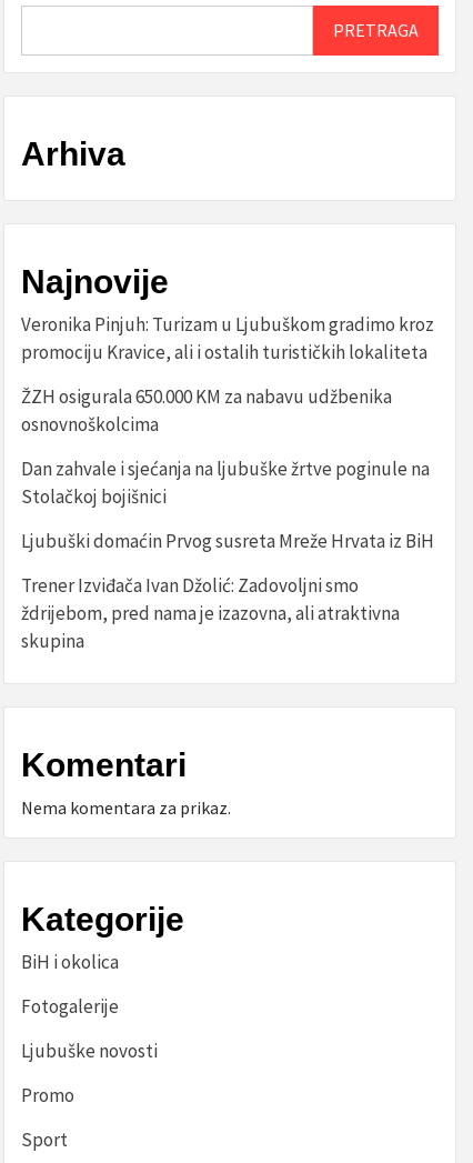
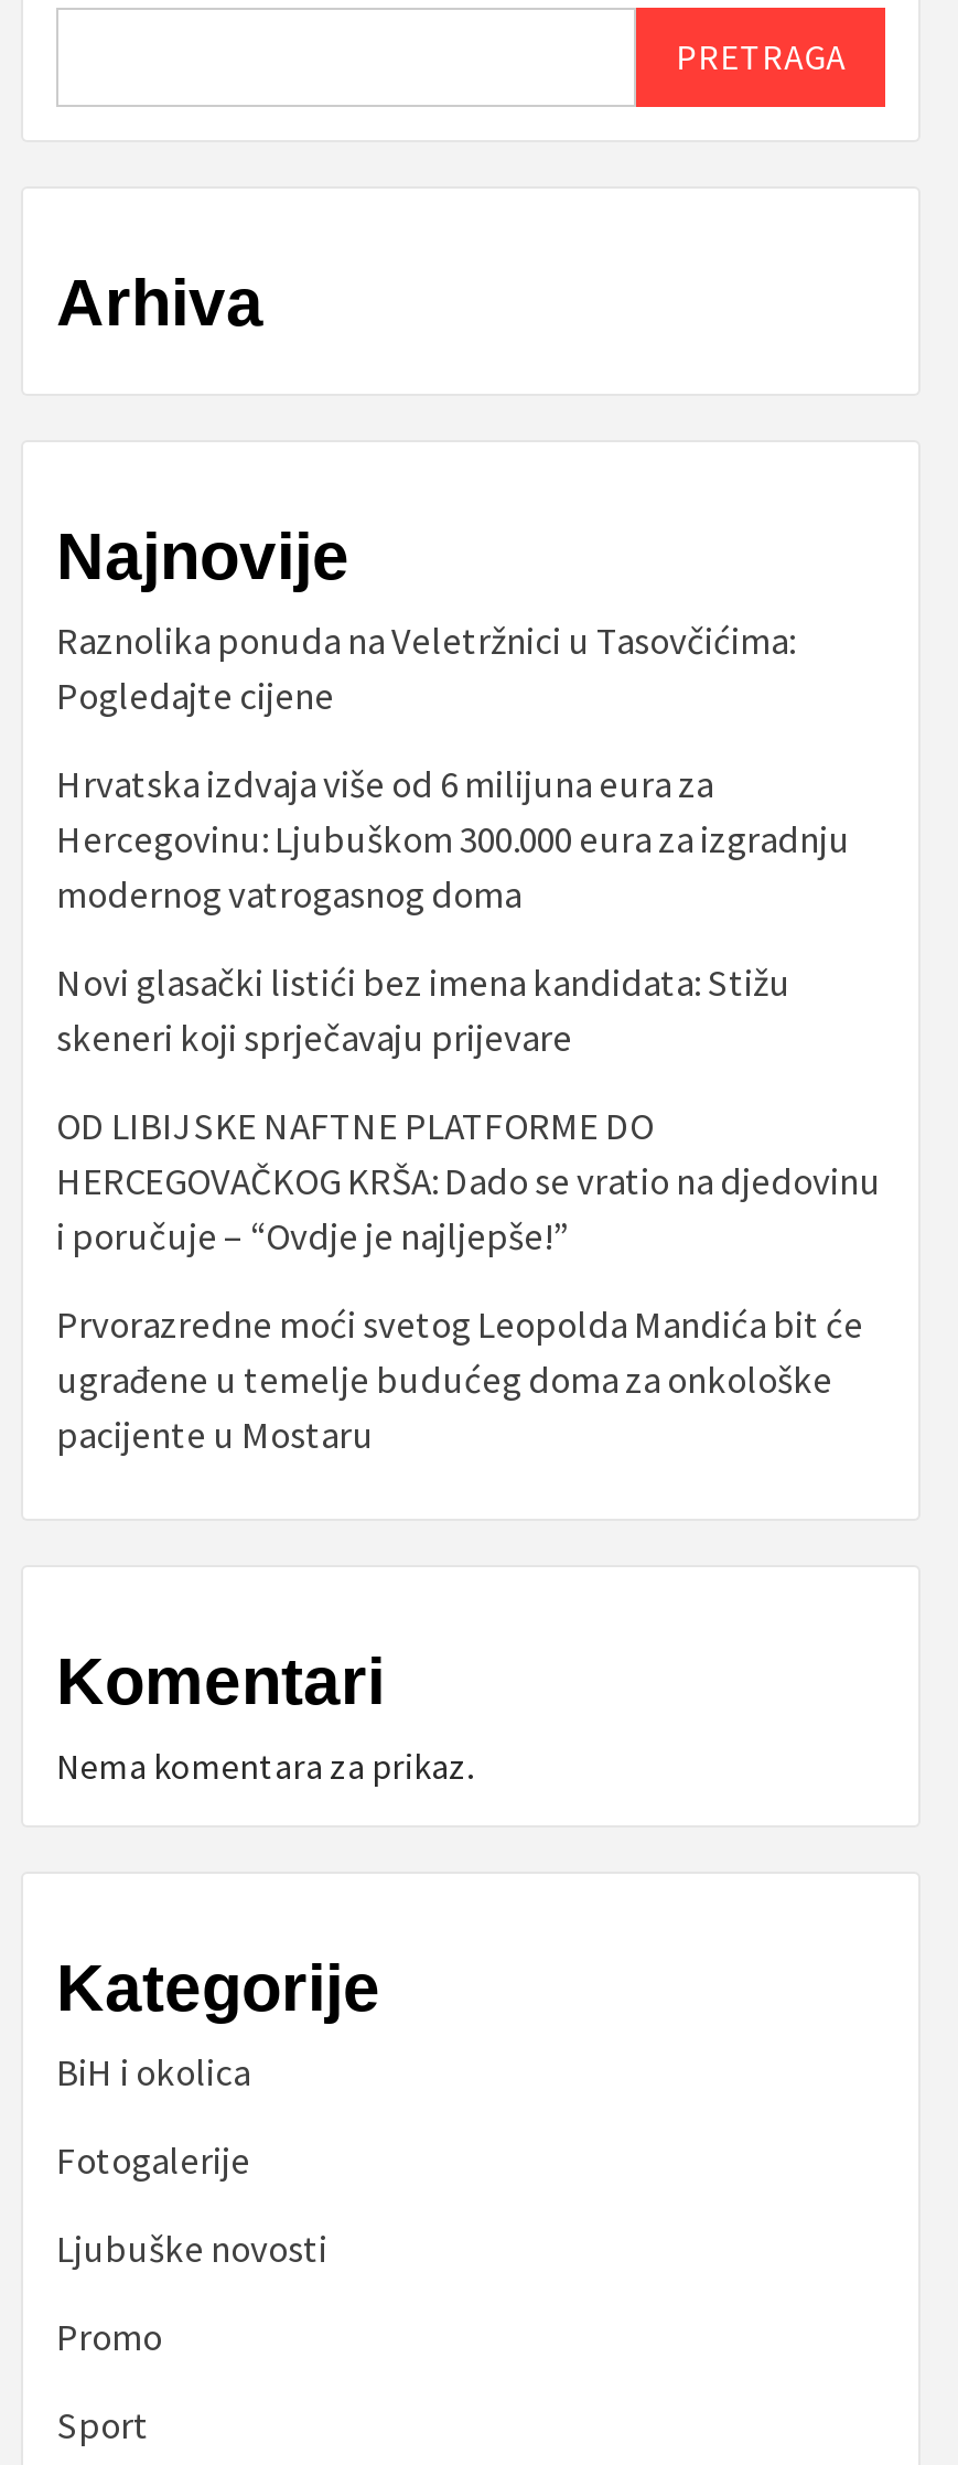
- Veronika Pinjuh: Turizam u Ljubuškom gradimo kroz
- promociju Kravice, ali i ostalih turističkih lokaliteta
+ Raznolika ponuda na Veletržnici u Tasovčićima:
+ Pogledajte cijene

- ŽZH osigurala 650.000 KM za nabavu udžbenika
- osnovnoškolcima
+ Hrvatska izdvaja više od 6 milijuna eura za
+ Hercegovinu: Ljubuškom 300.000 eura za izgradnju
+ modernog vatrogasnog doma

- Dan zahvale i sjećanja na ljubuške žrtve poginule na
- Stolačkoj bojišnici
+ Novi glasački listići bez imena kandidata: Stižu
+ skeneri koji sprječavaju prijevare

- Ljubuški domaćin Prvog susreta Mreže Hrvata iz BiH
+ OD LIBIJSKE NAFTNE PLATFORME DO
+ HERCEGOVAČKOG KRŠA: Dado se vratio na djedovinu
+ i poručuje – “Ovdje je najljepše!”

- Trener Izviđača Ivan Džolić: Zadovoljni smo
- ždrijebom, pred nama je izazovna, ali atraktivna
- skupina
+ Prvorazredne moći svetog Leopolda Mandića bit će
+ ugrađene u temelje budućeg doma za onkološke
+ pacijente u Mostaru
